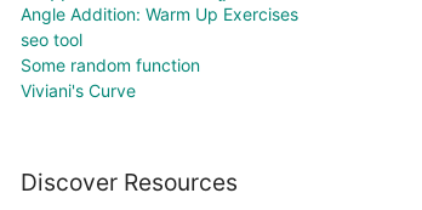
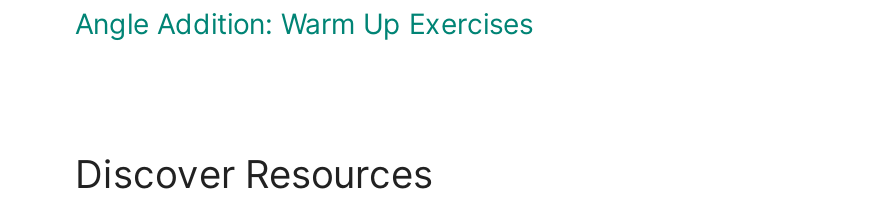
- seo tool
- Some random function
- Viviani's Curve
